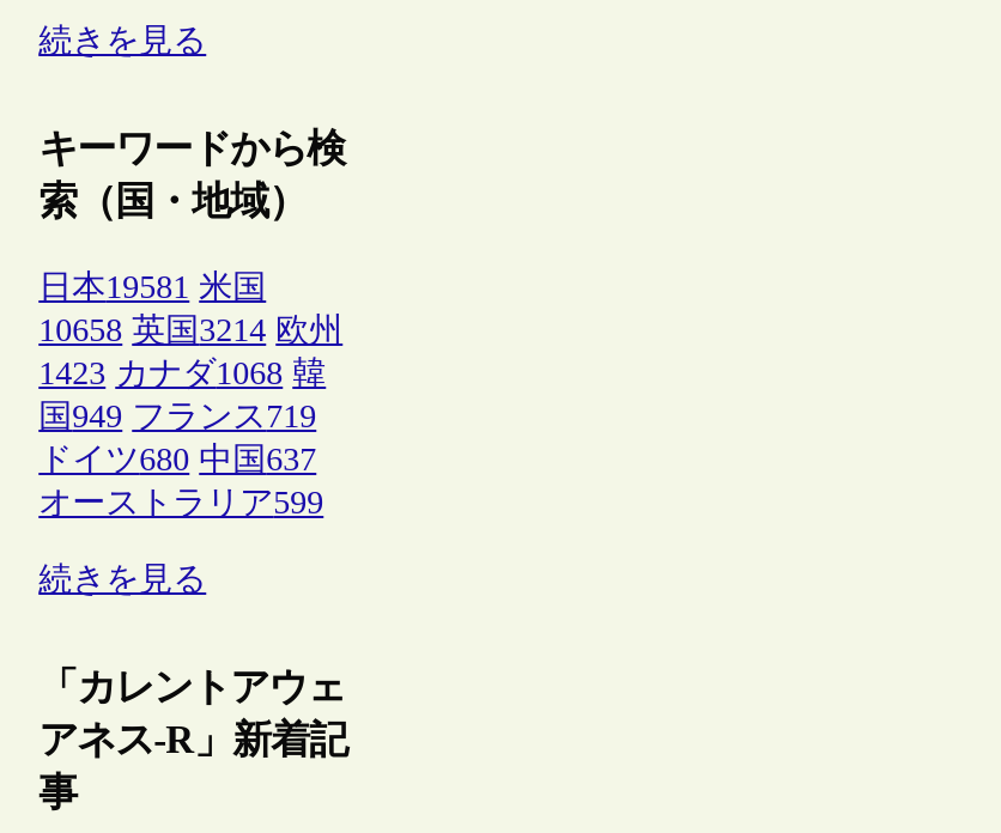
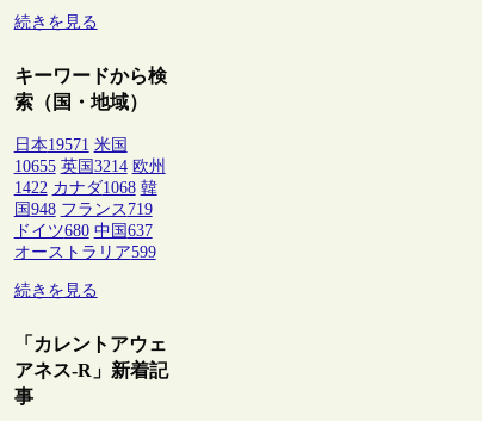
- 日本19581 米国
+ 日本19571 米国

- 10658 英国3214 欧州
+ 10655 英国3214 欧州

- 1423 カナダ1068 韓
+ 1422 カナダ1068 韓

- 国949 フランス719
+ 国948 フランス719
